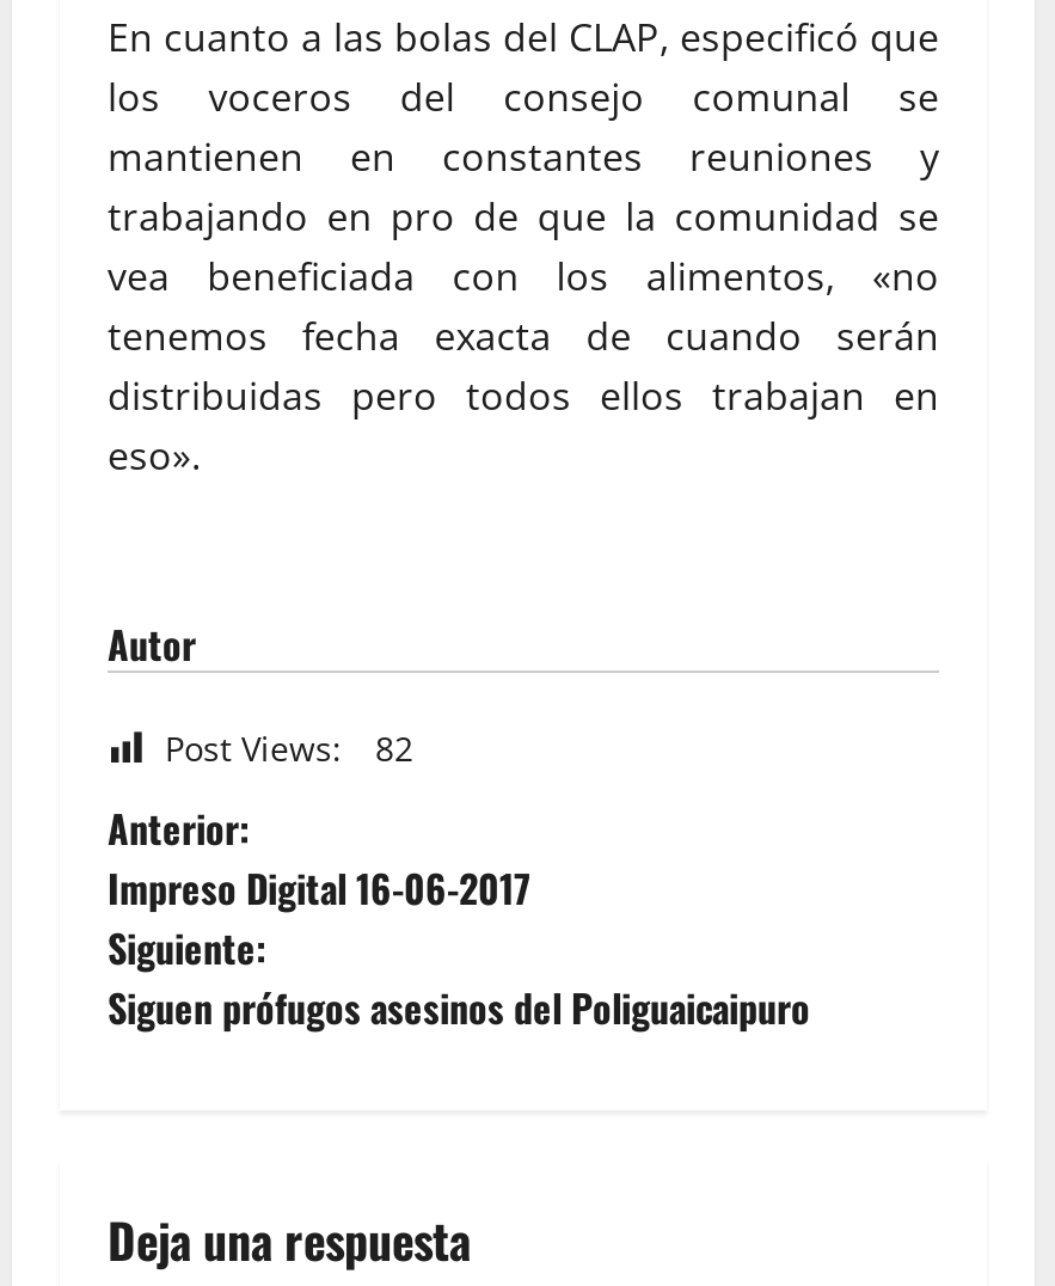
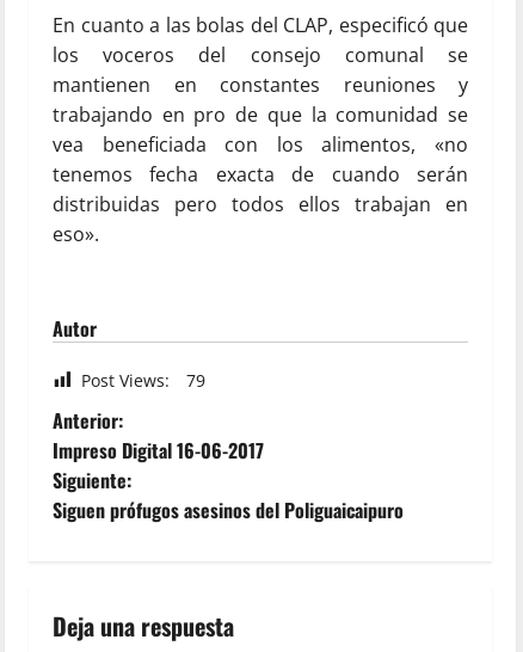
- Post Views: 82
+ Post Views: 79
